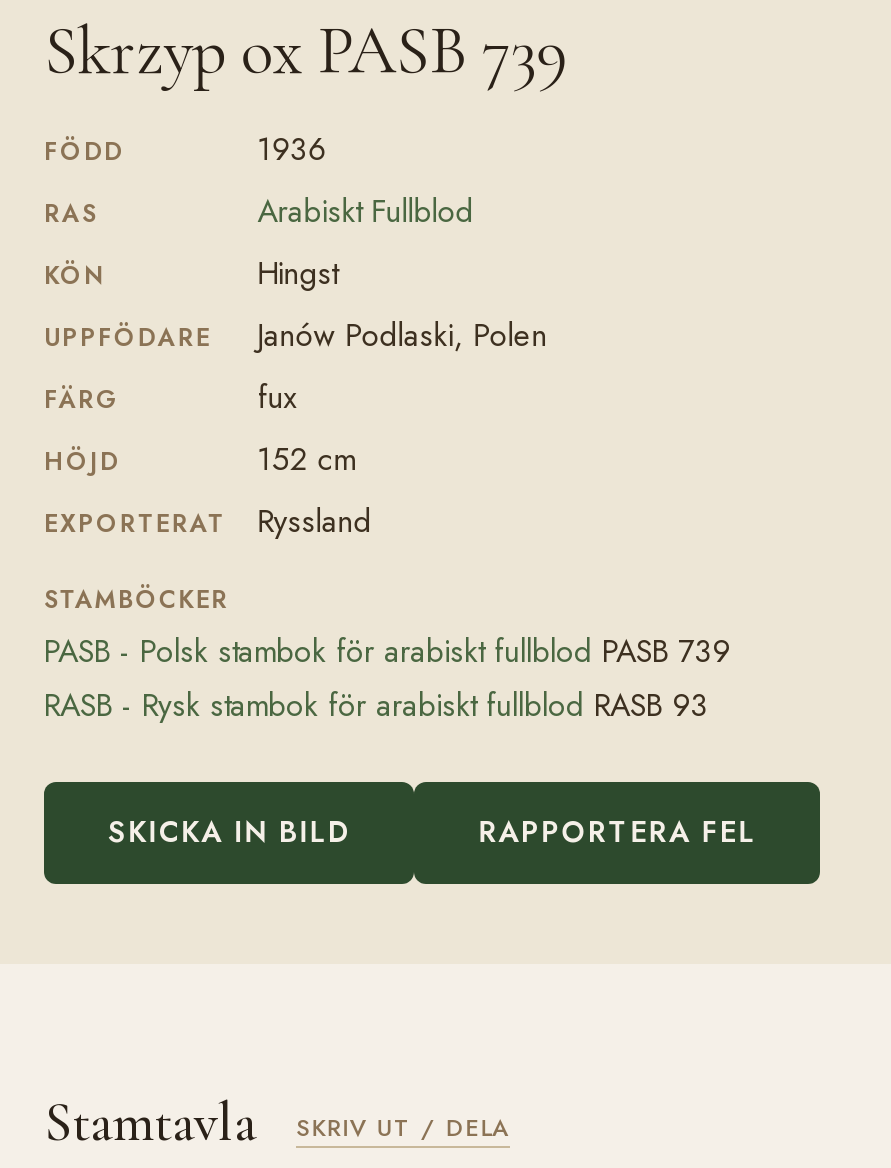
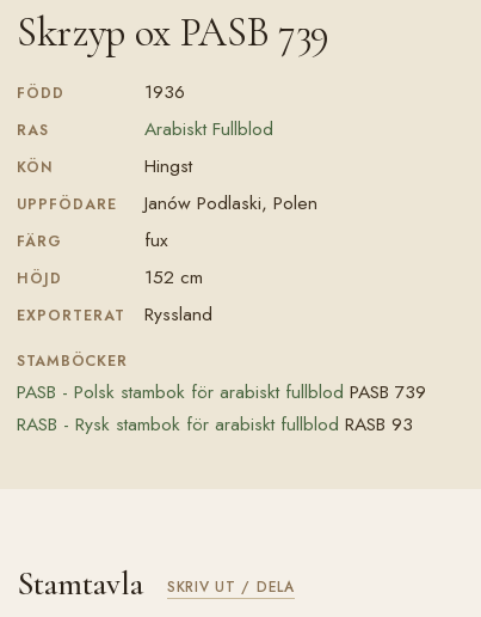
- SKICKA IN BILD
- RAPPORTERA FEL
